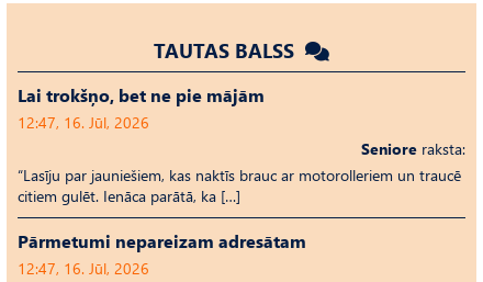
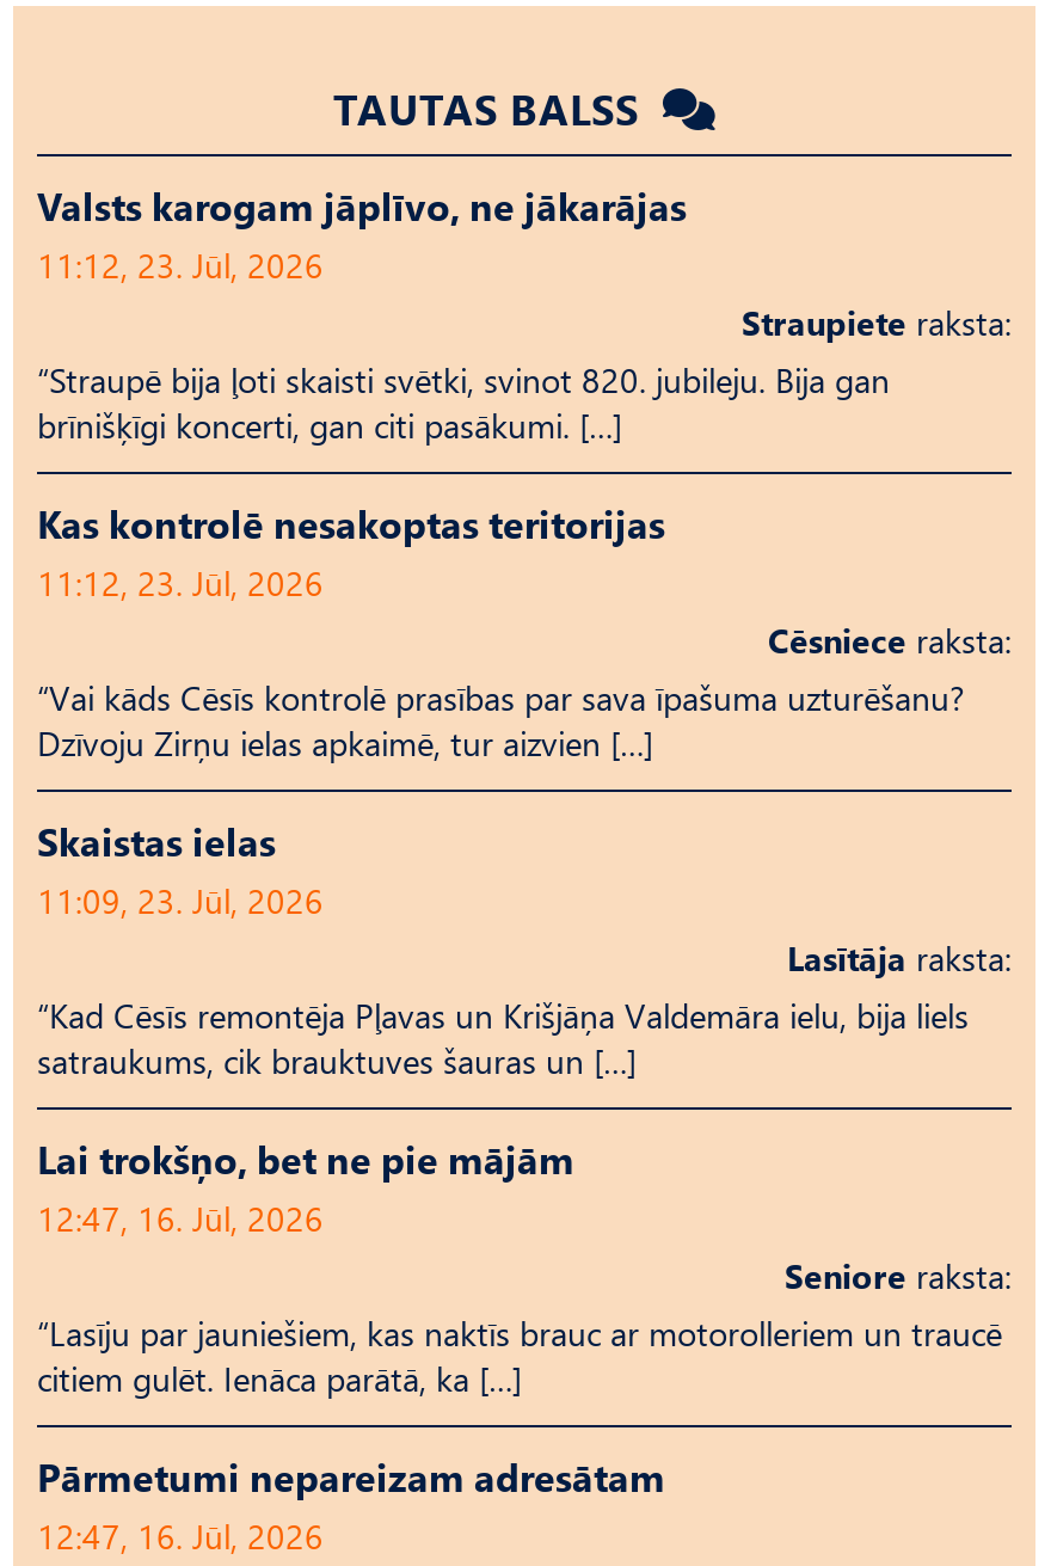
+ Valsts karogam jāplīvo, ne jākarājas
+ 11:12, 23. Jūl, 2026
+ Straupiete raksta:
+ “Straupē bija ļoti skaisti svētki, svinot 820. jubileju. Bija gan
+ brīnišķīgi koncerti, gan citi pasākumi. […]
+ Kas kontrolē nesakoptas teritorijas
+ 11:12, 23. Jūl, 2026
+ Cēsniece raksta:
+ “Vai kāds Cēsīs kontrolē prasības par sava īpašuma uzturēšanu?
+ Dzīvoju Zirņu ielas apkaimē, tur aizvien […]
+ Skaistas ielas
+ 11:09, 23. Jūl, 2026
+ Lasītāja raksta:
+ “Kad Cēsīs remontēja Pļavas un Krišjāņa Valdemāra ielu, bija liels
+ satraukums, cik brauktuves šauras un […]
